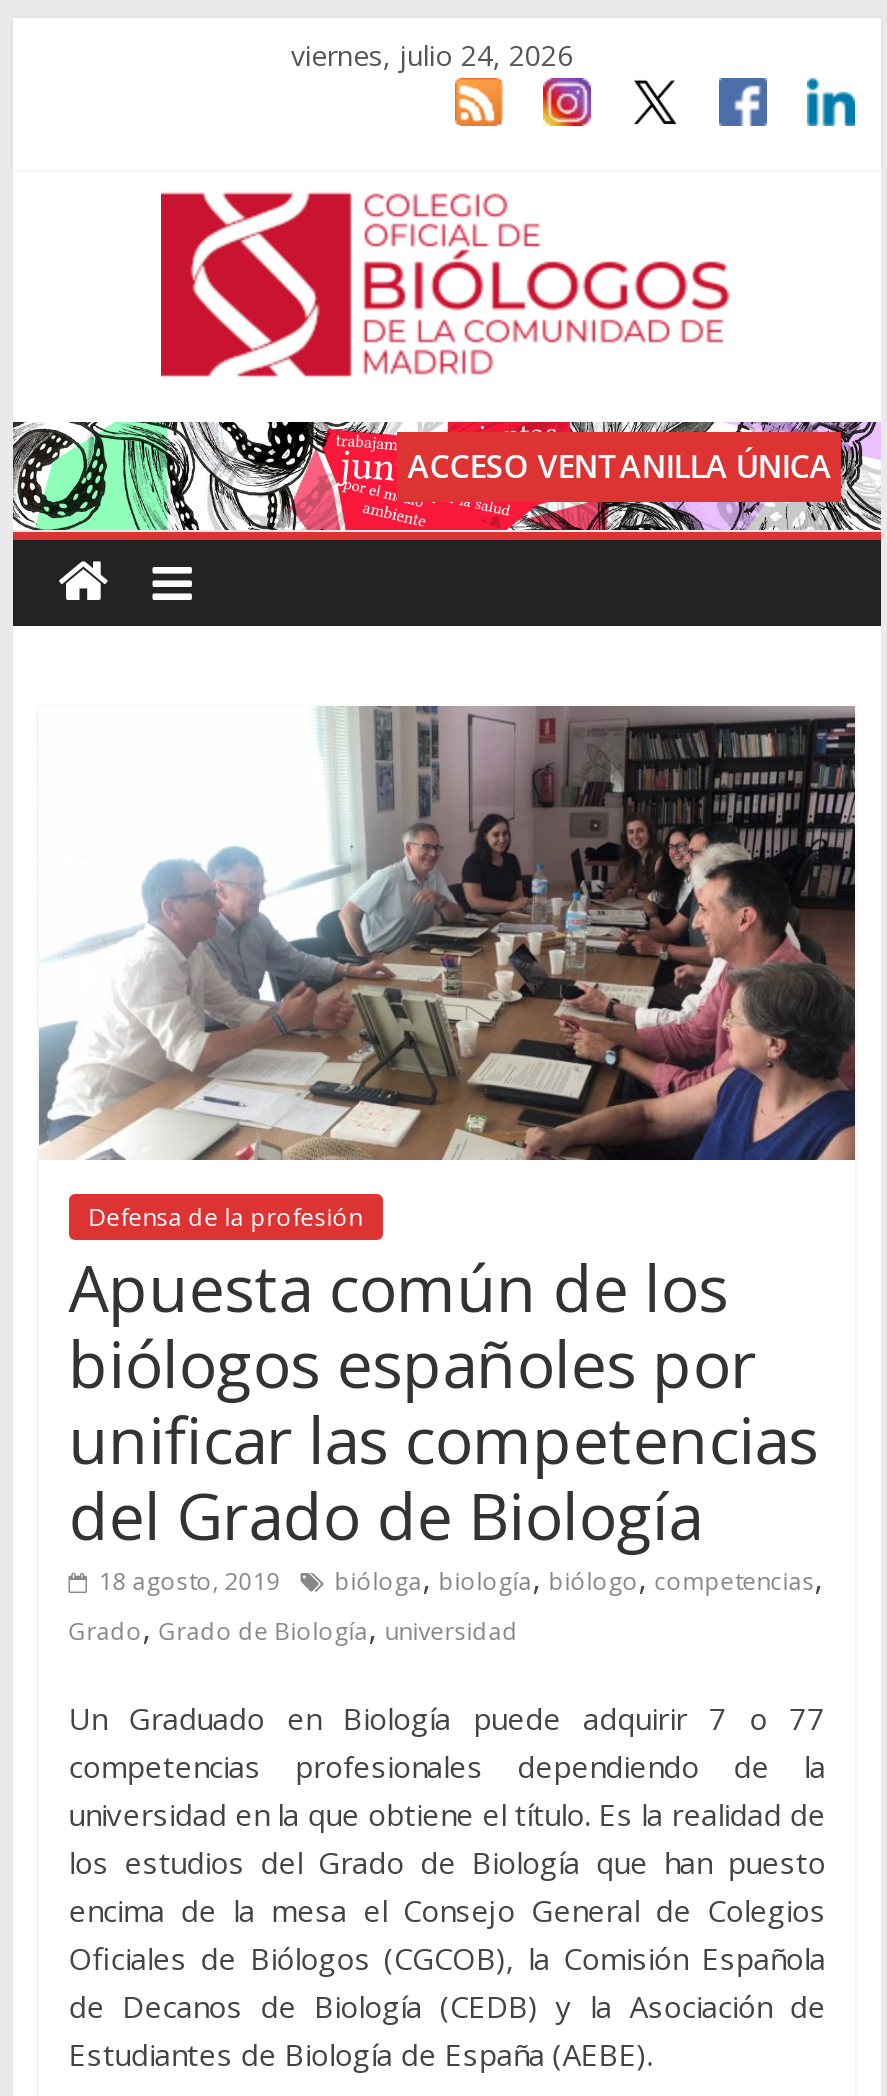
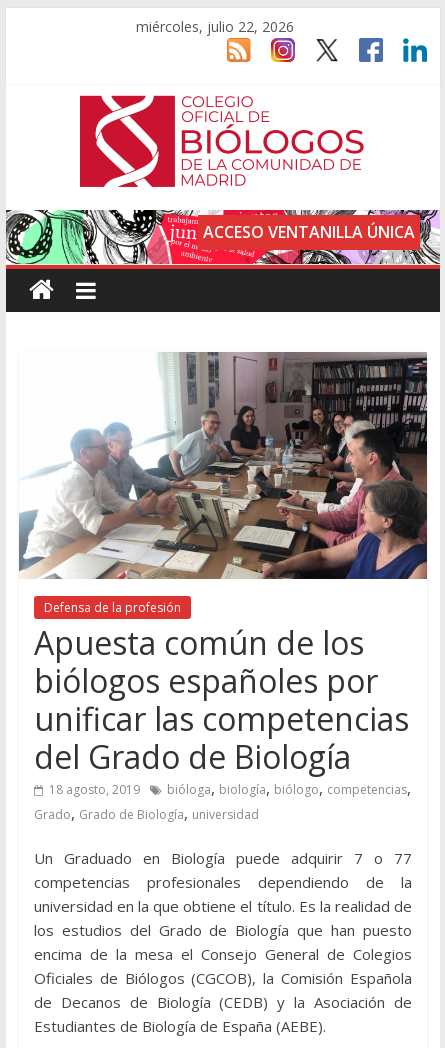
- viernes, julio 24, 2026
+ miércoles, julio 22, 2026
